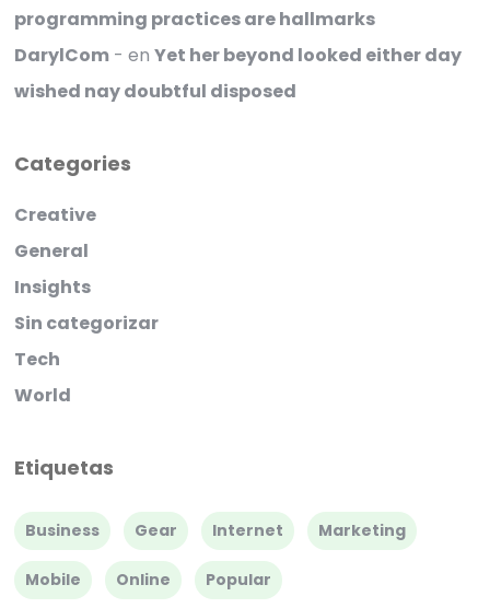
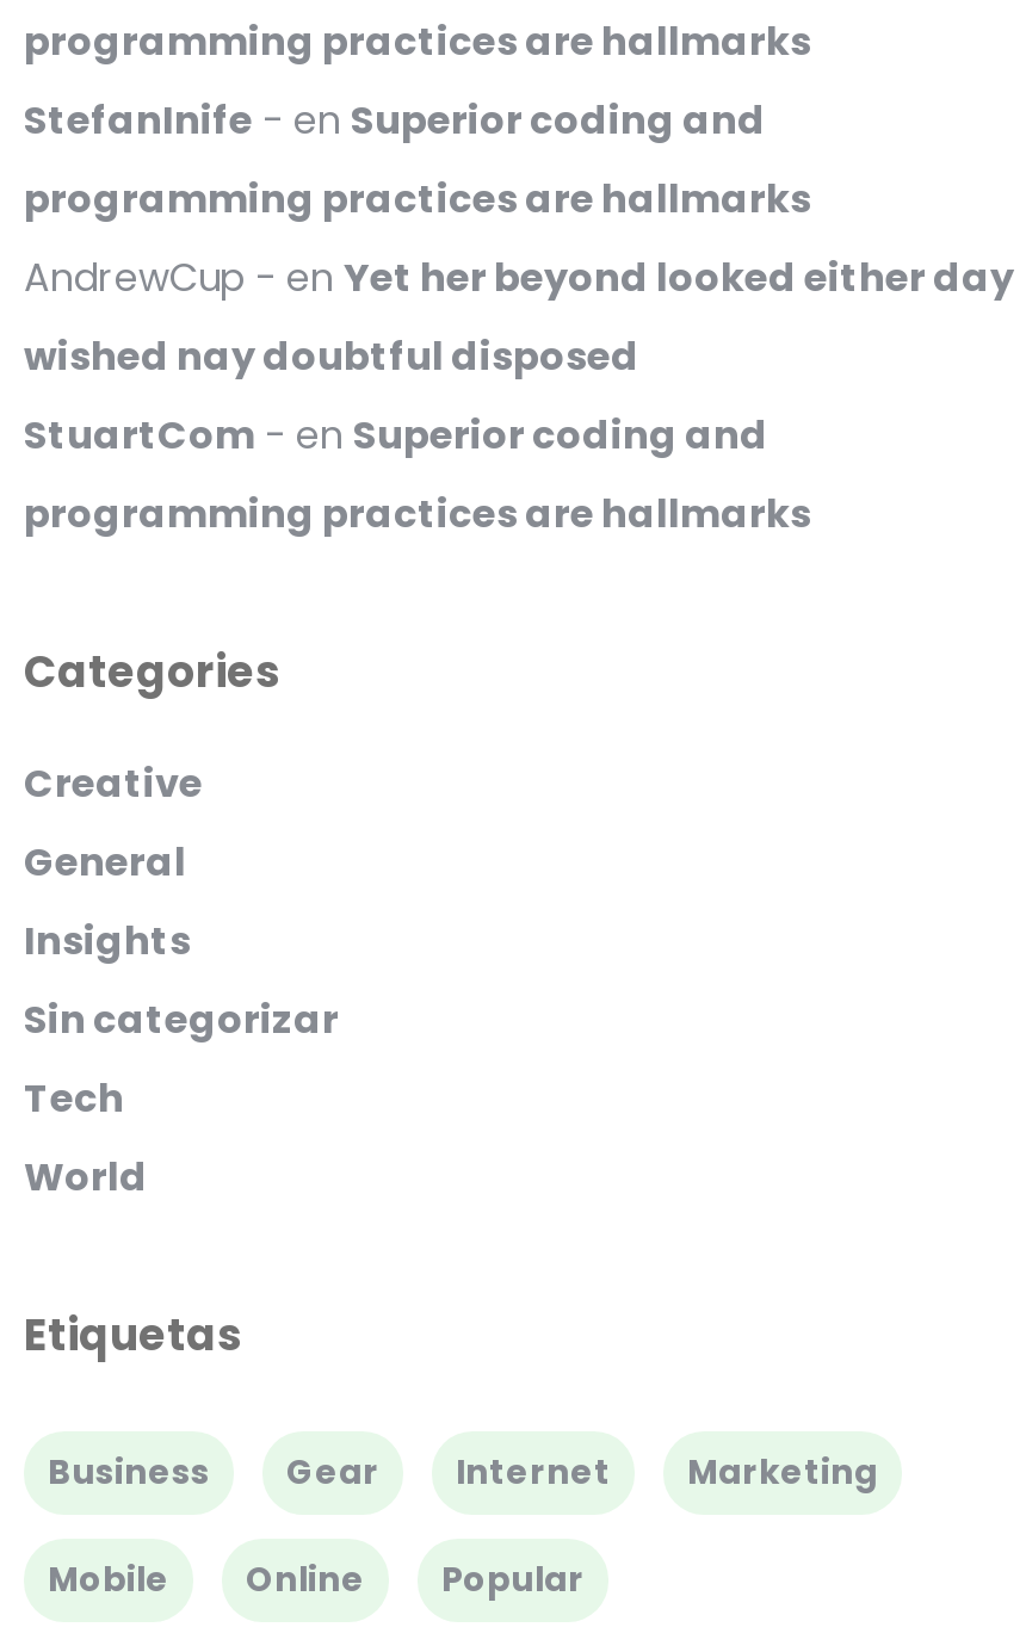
- DarylCom en Yet her beyond looked either day
+ StefanInife en Superior coding and
+ programming practices are hallmarks
+ AndrewCup en Yet her beyond looked either day

+ StuartCom en Superior coding and
+ programming practices are hallmarks
